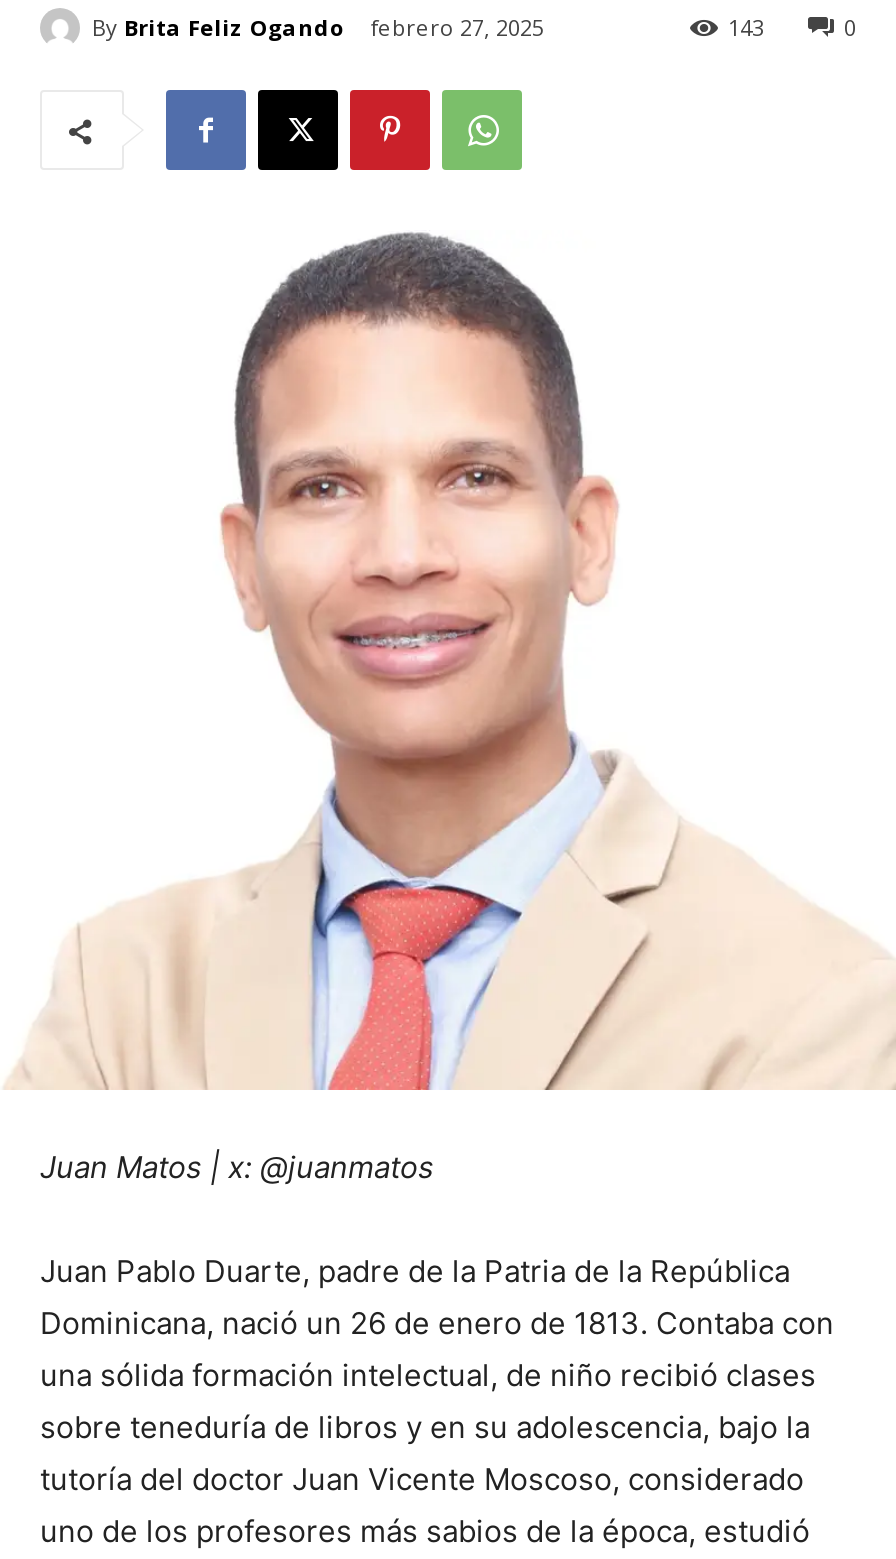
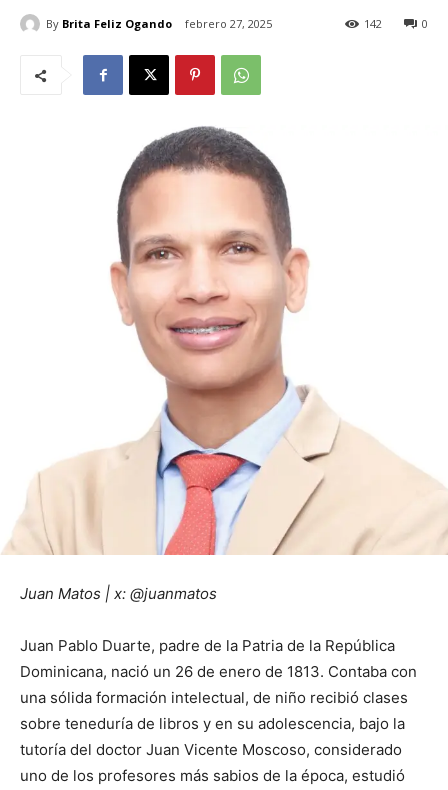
- 143
+ 142
